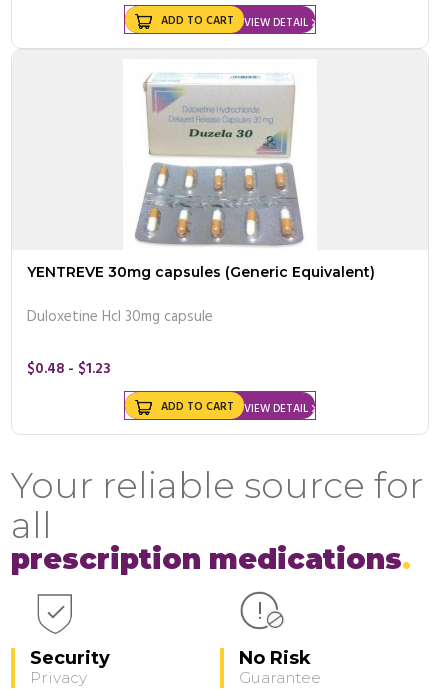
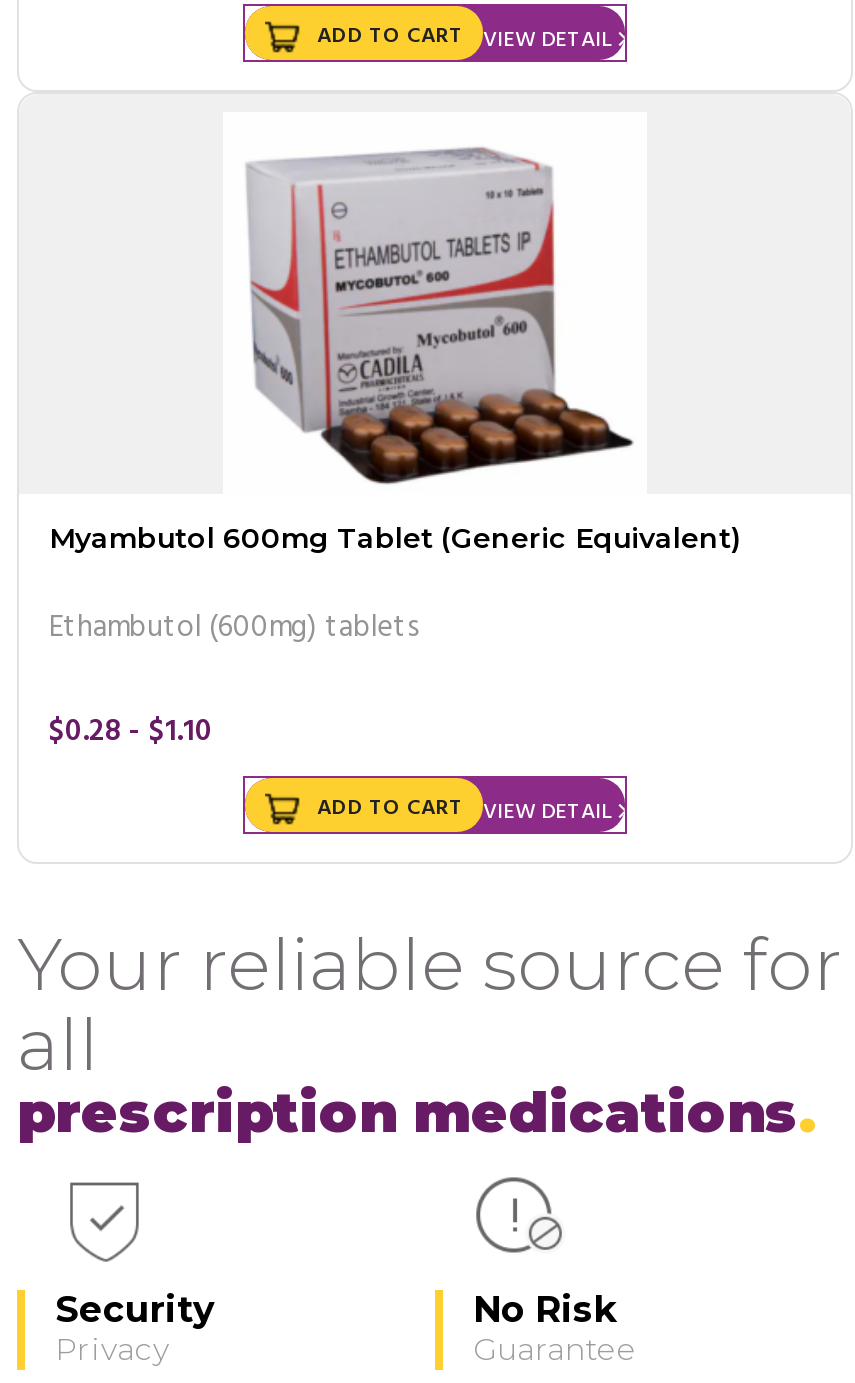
- [image]
- YENTREVE 30mg capsules (Generic Equivalent)
+ [image]
+ Myambutol 600mg Tablet (Generic Equivalent)

- Duloxetine Hcl 30mg capsule
+ Ethambutol (600mg) tablets

- $0.48 - $1.23
+ $0.28 - $1.10
